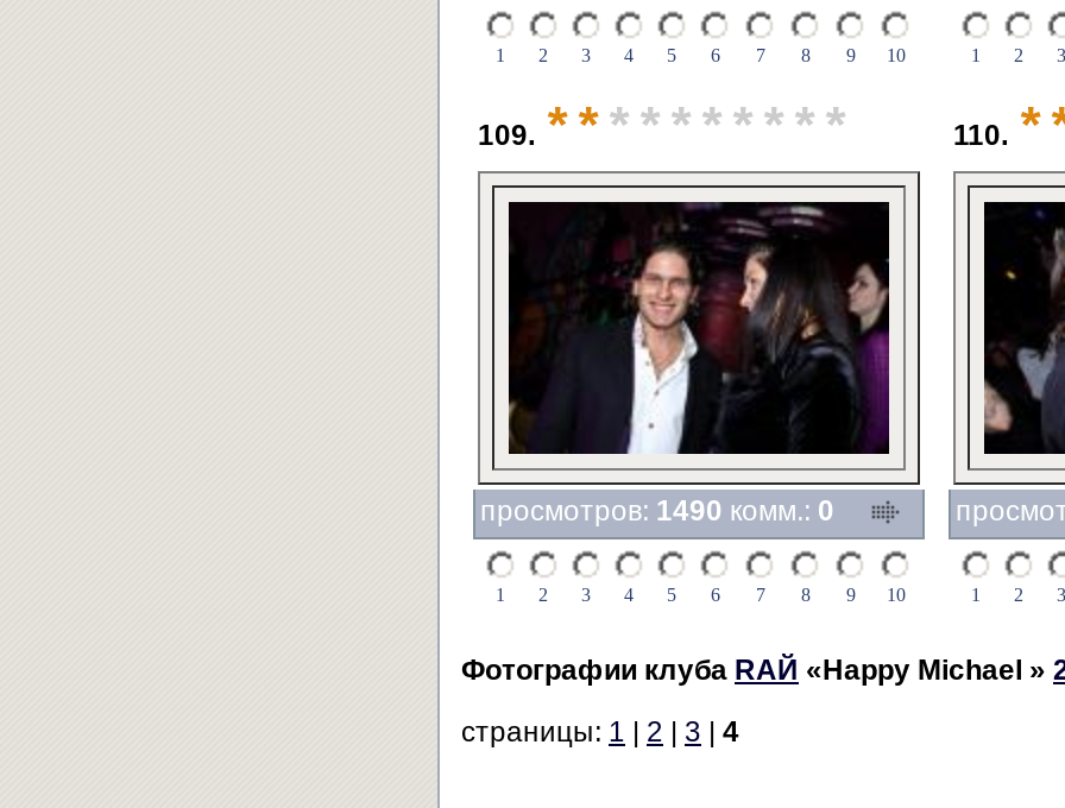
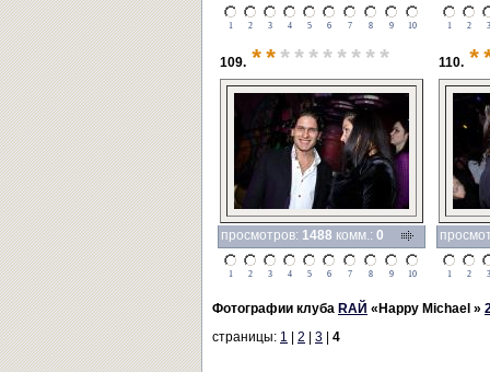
- просмотров: 1490 комм.: 0
+ просмотров: 1488 комм.: 0
